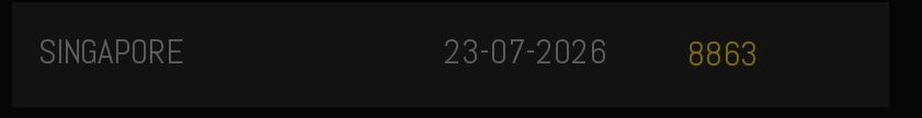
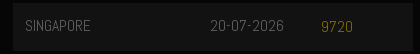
- 23-07-2026
+ 20-07-2026

- 8863
+ 9720
